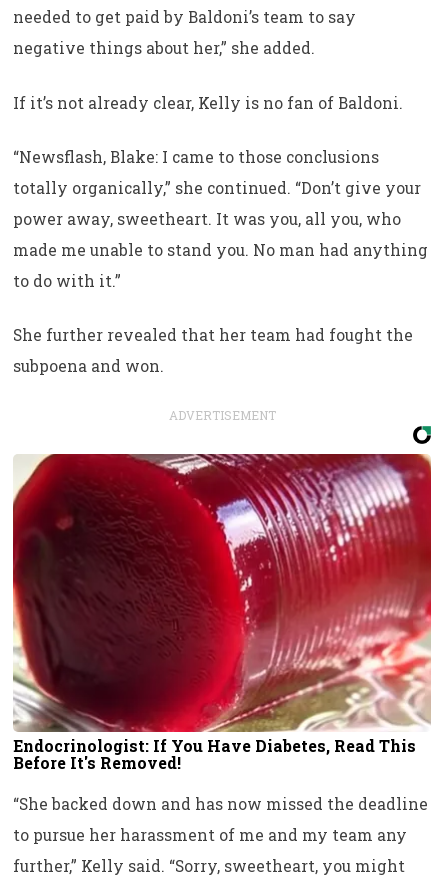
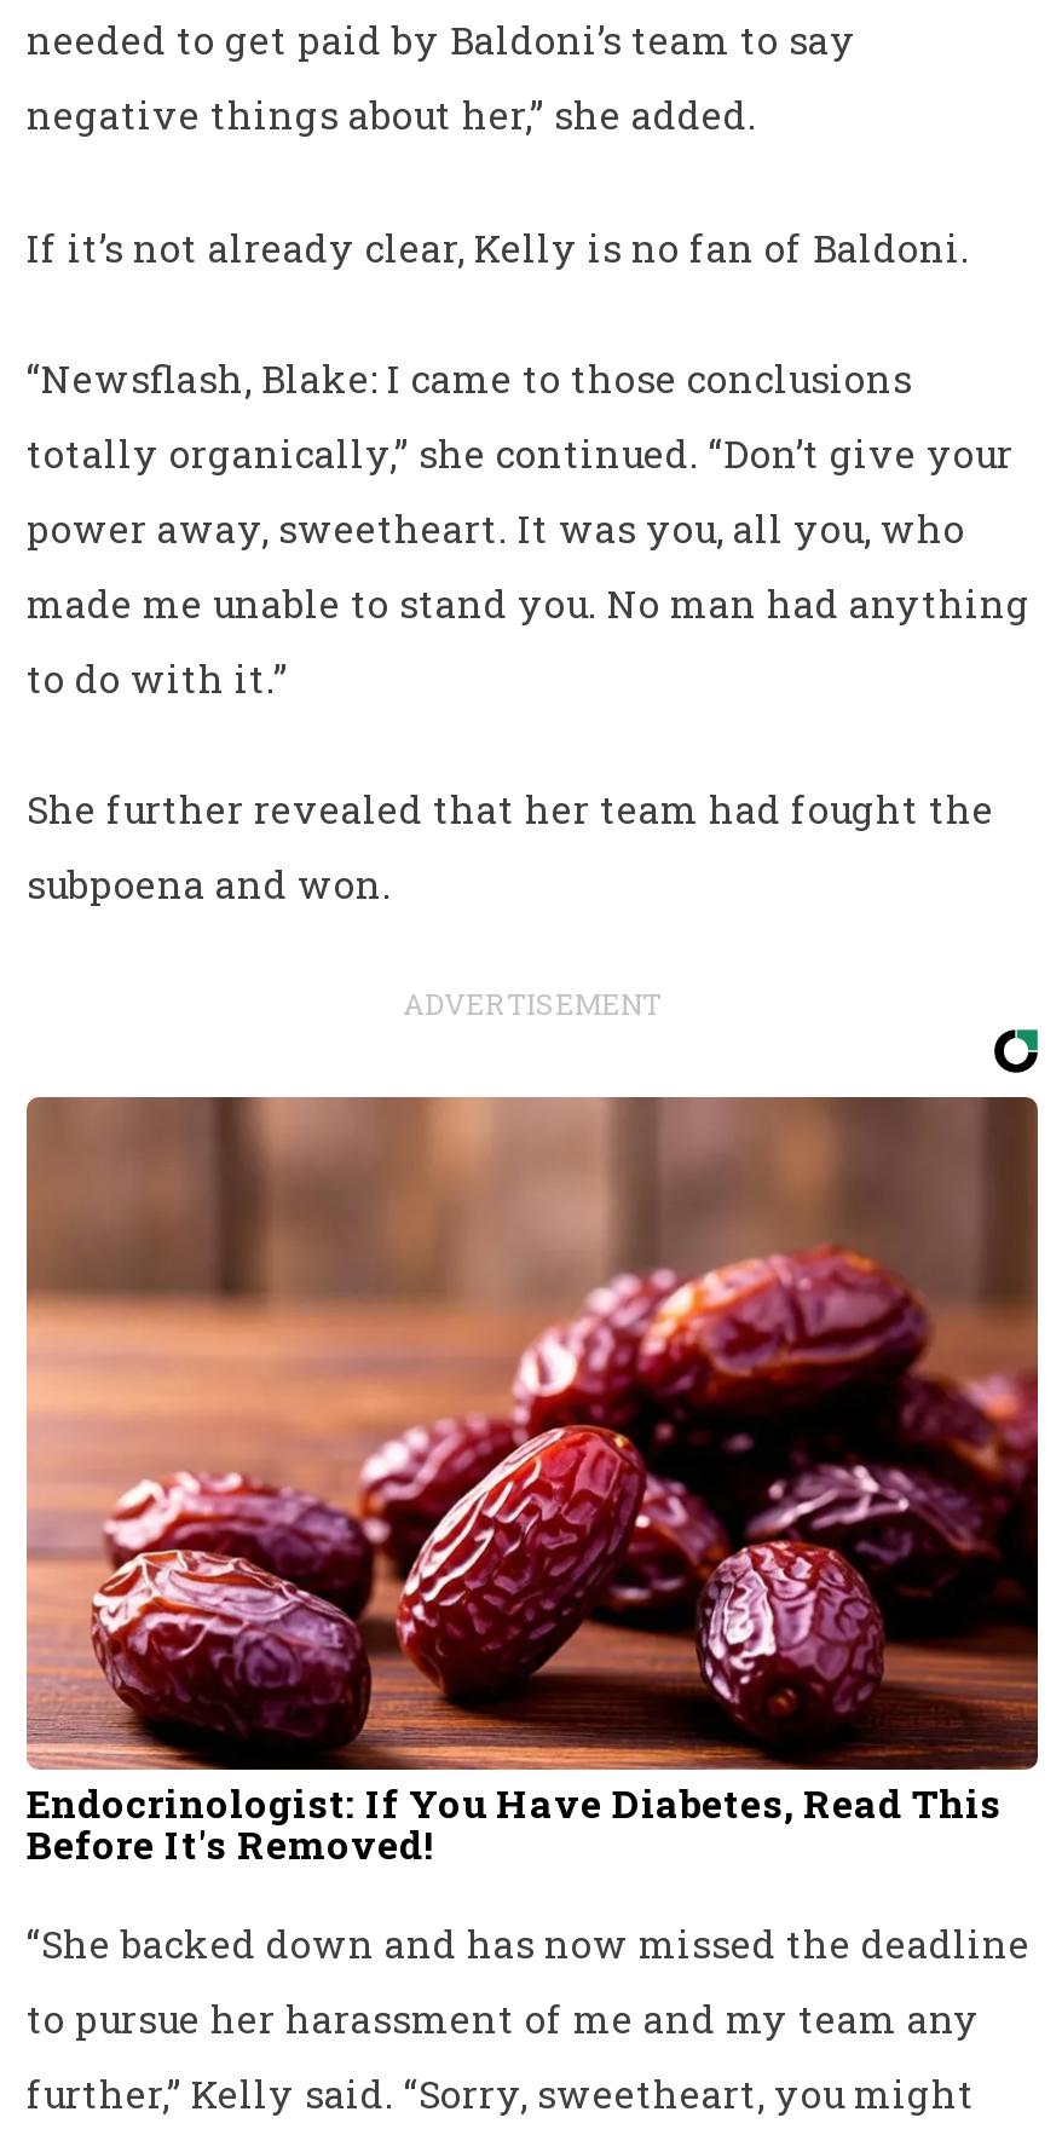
- [image]
+ [image]
